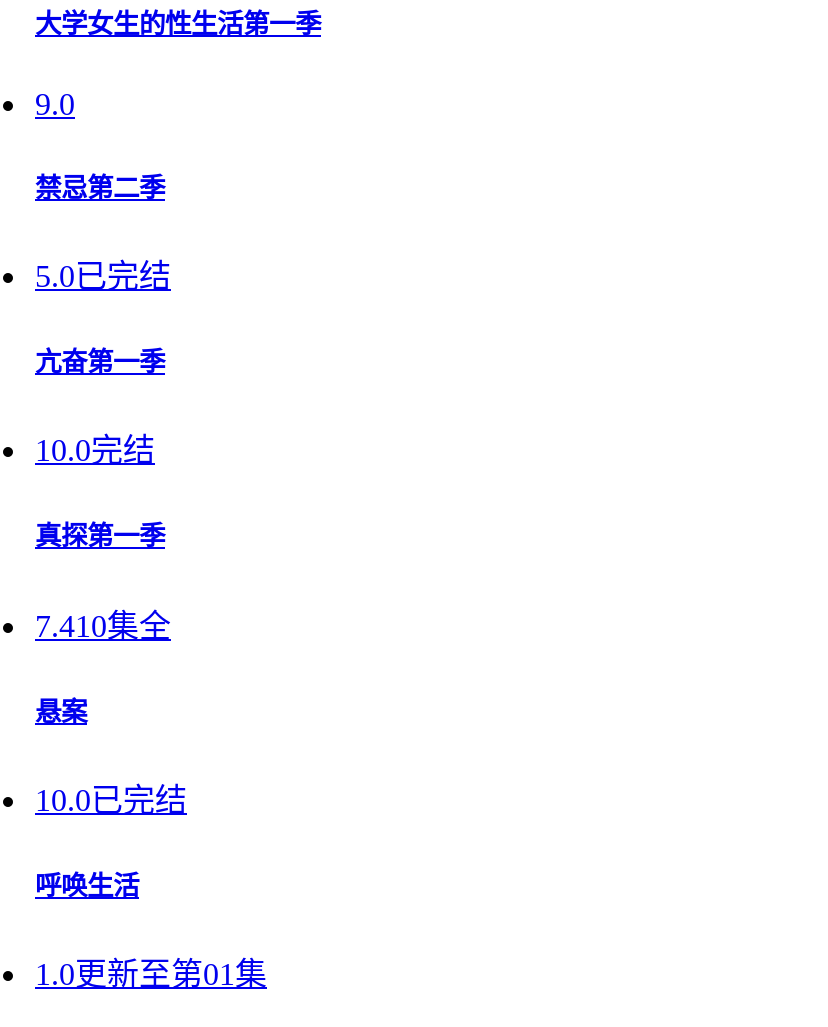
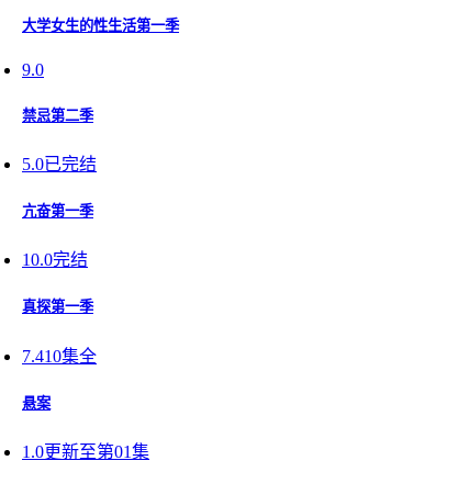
- 10.0已完结
- 呼唤生活
